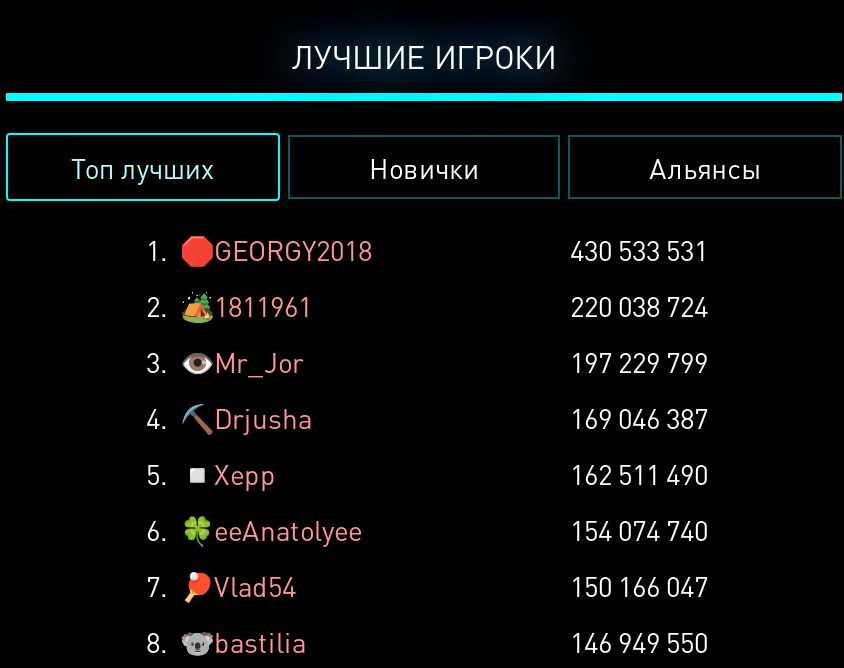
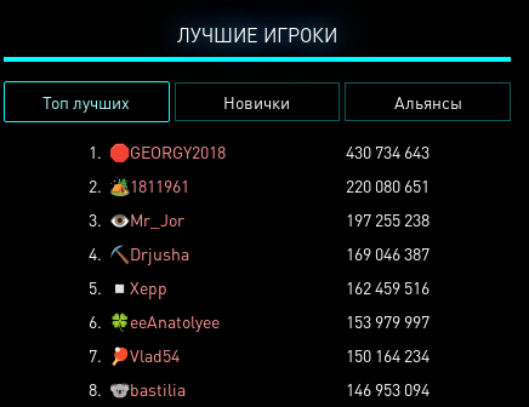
- 430 533 531
+ 430 734 643

- 220 038 724
+ 220 080 651

- 197 229 799
+ 197 255 238

- 162 511 490
+ 162 459 516

- 154 074 740
+ 153 979 997

- 150 166 047
+ 150 164 234

- 146 949 550
+ 146 953 094
